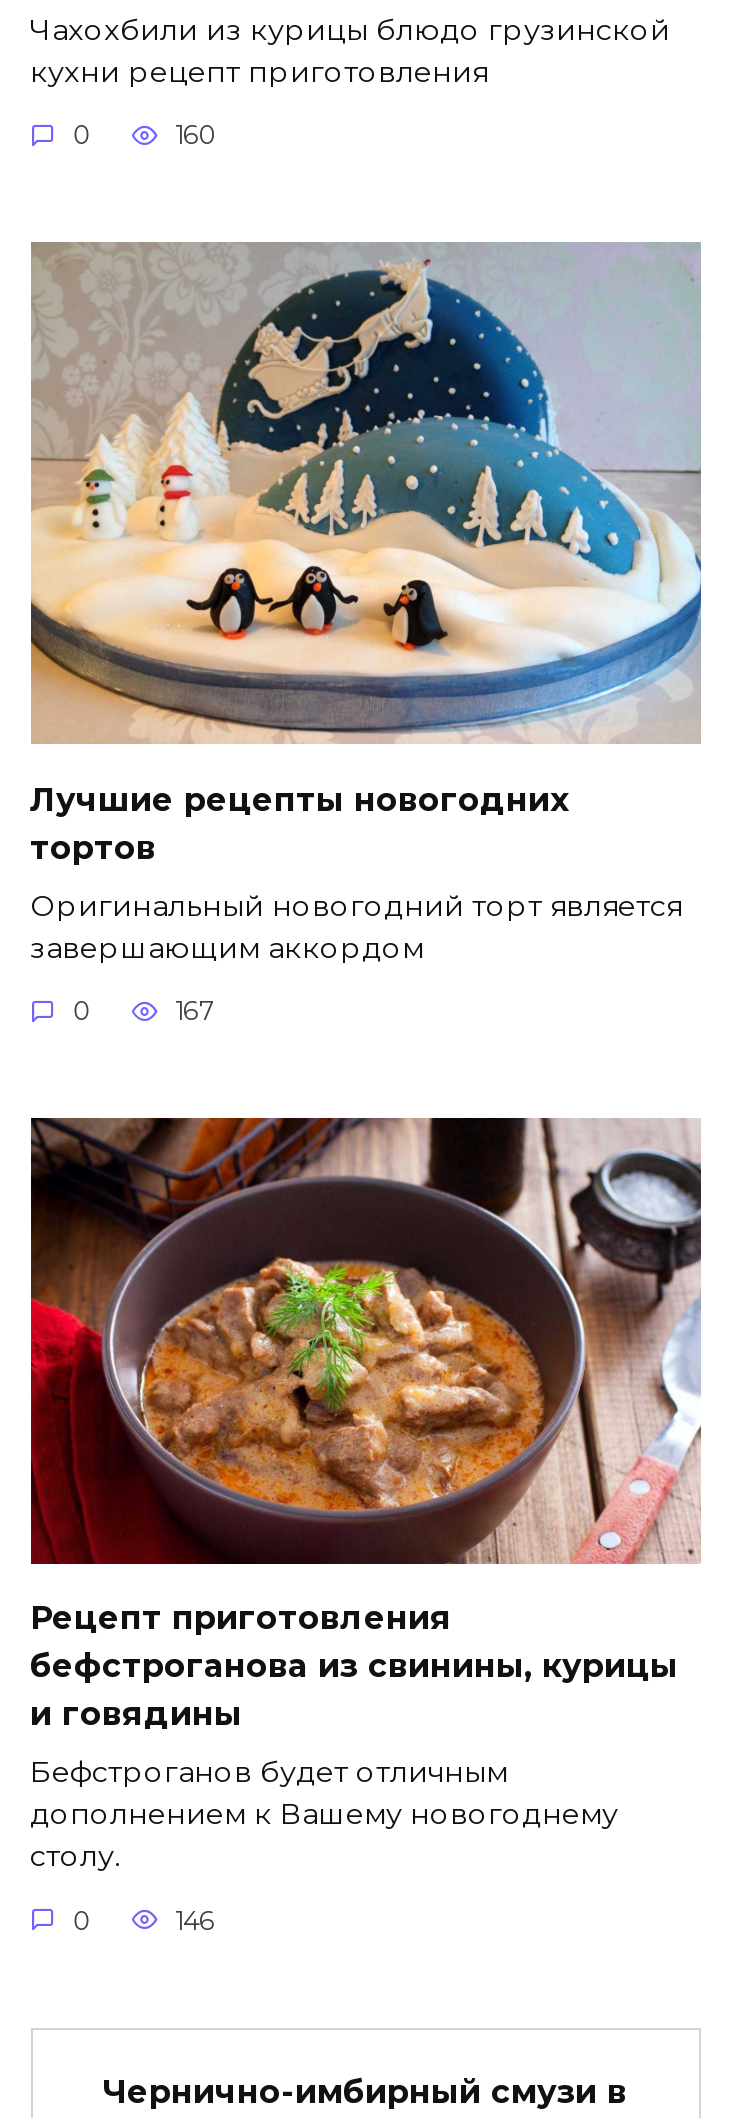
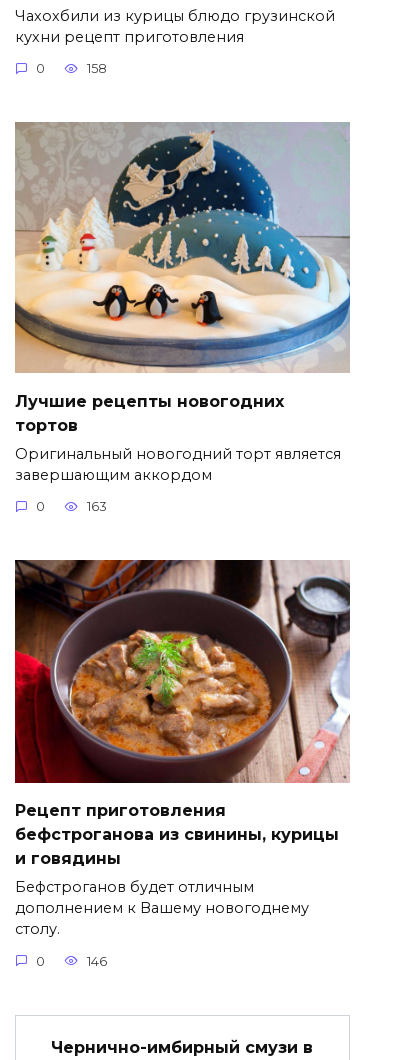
- 160
+ 158

- 167
+ 163
